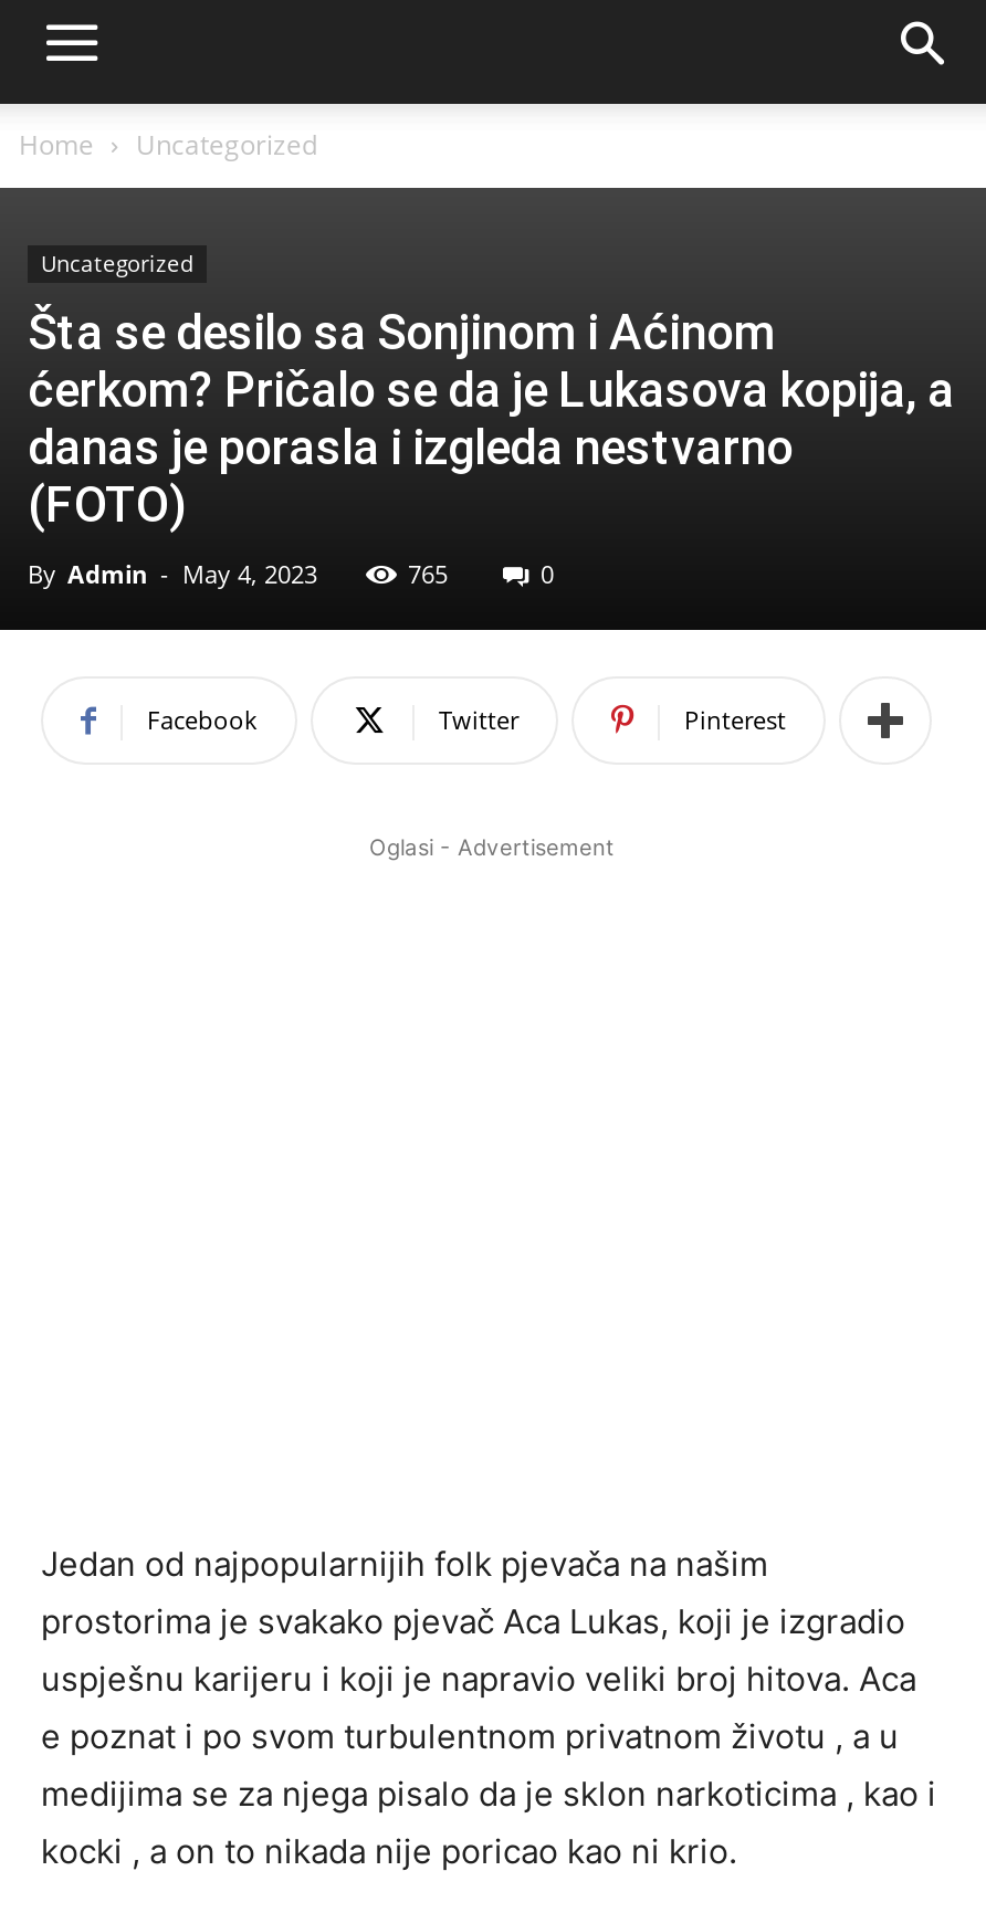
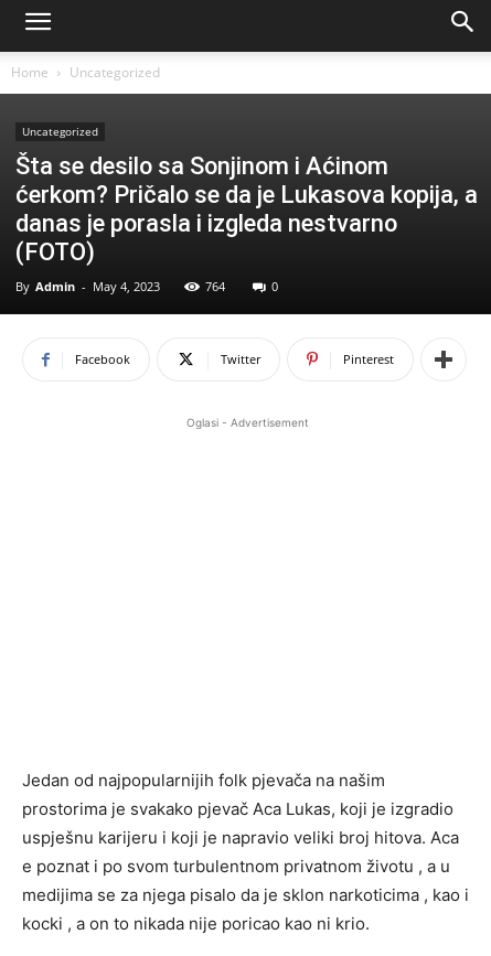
- 765
+ 764
